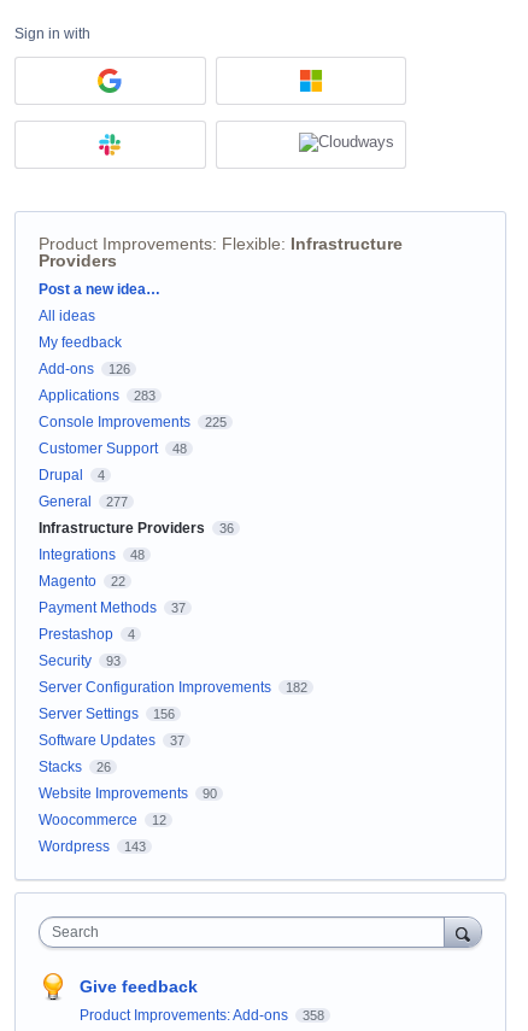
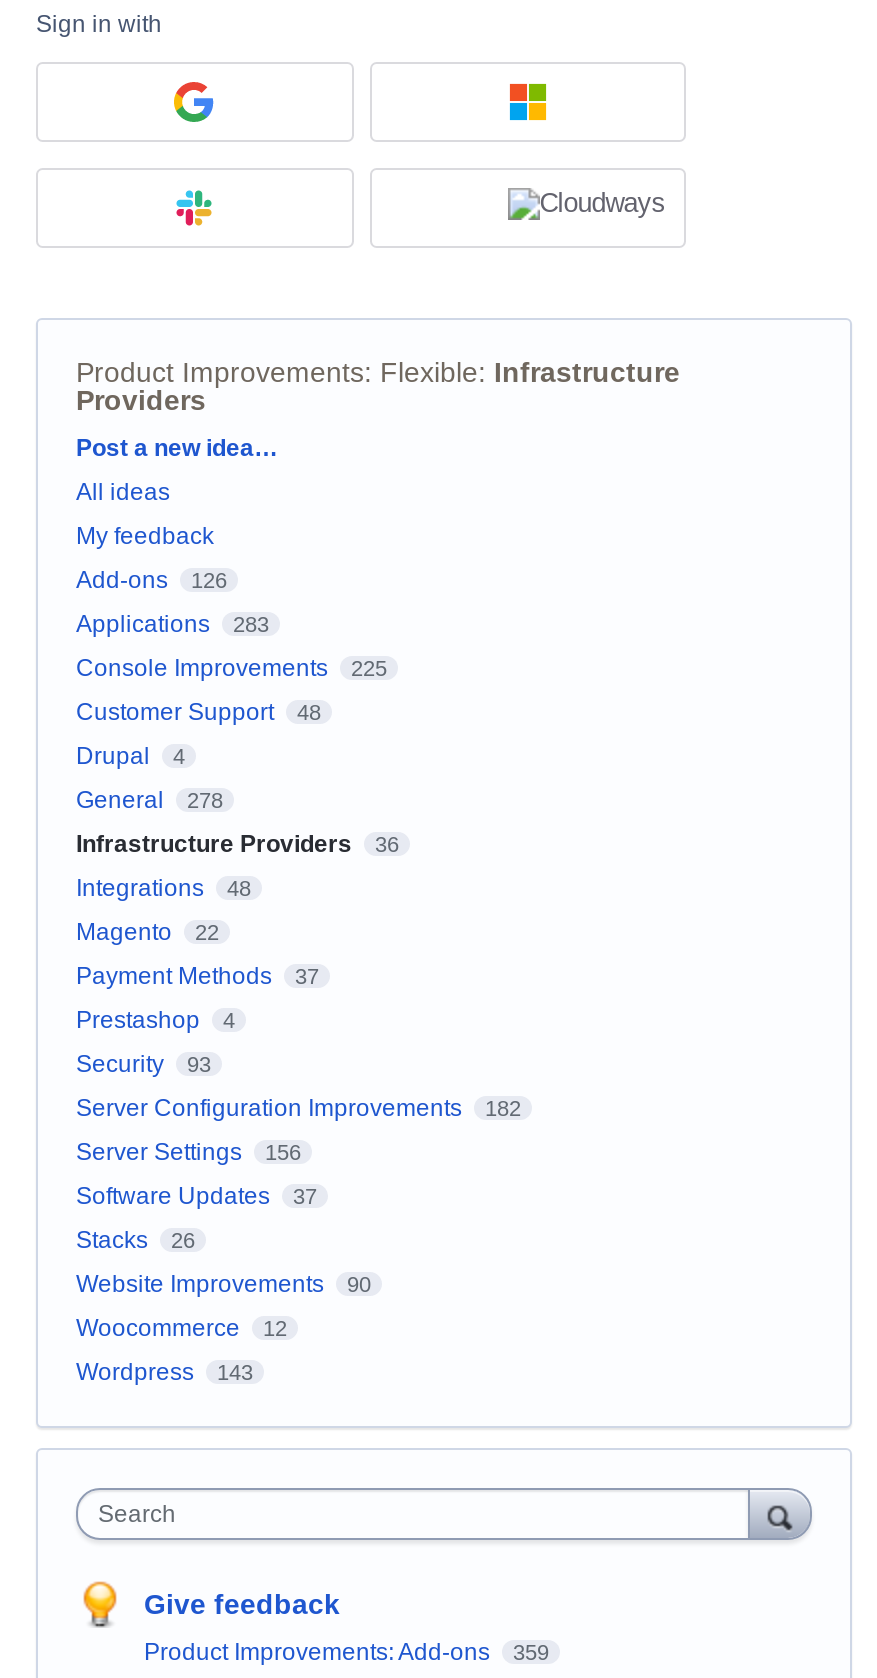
- General 277
+ General 278

- Product Improvements: Add-ons 358
+ Product Improvements: Add-ons 359
